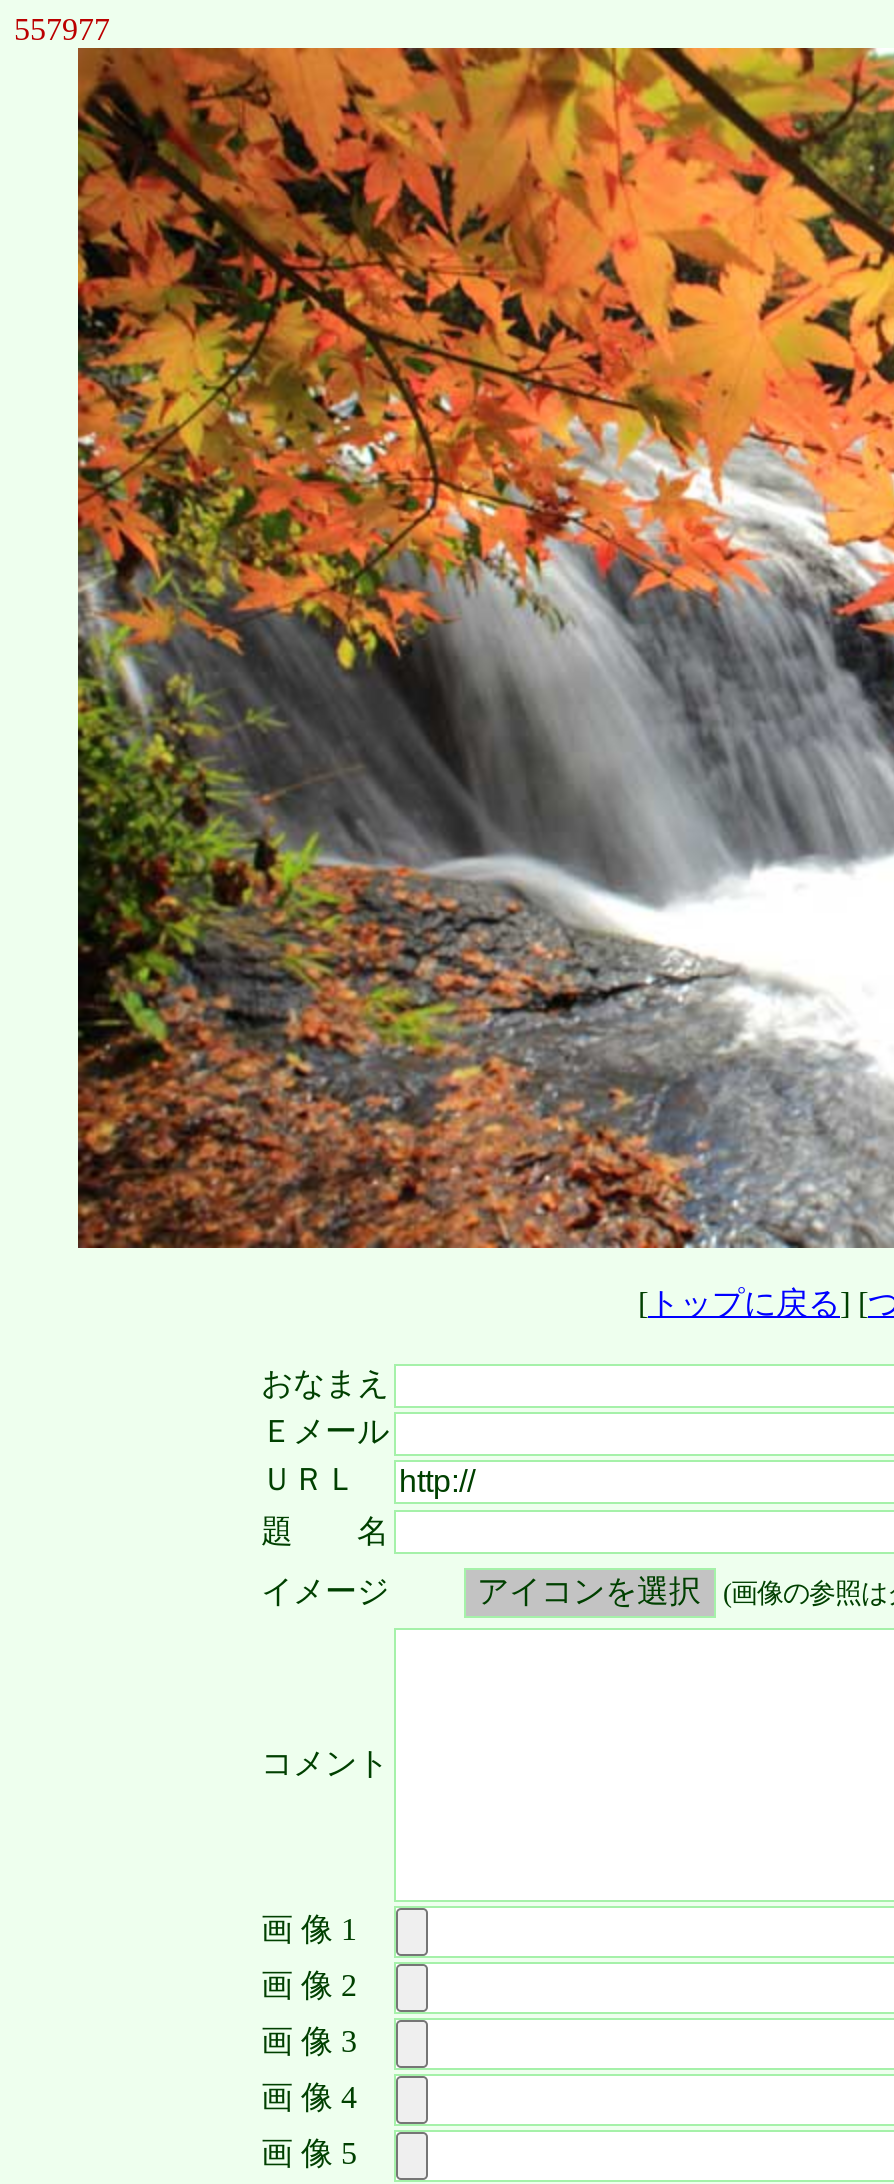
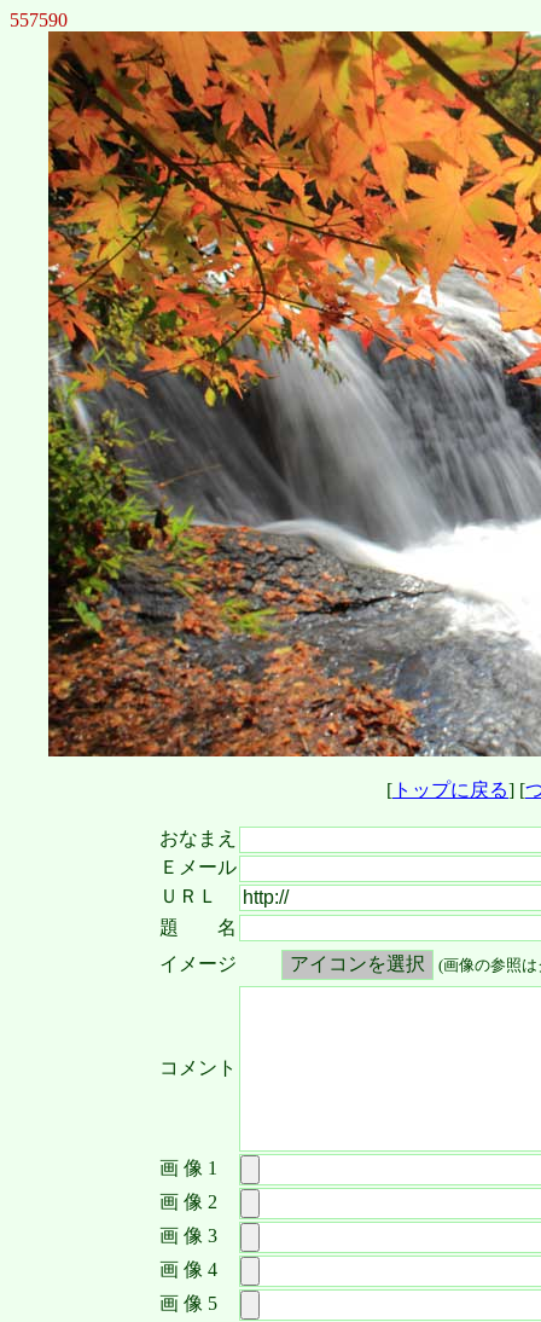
- 557977
+ 557590
